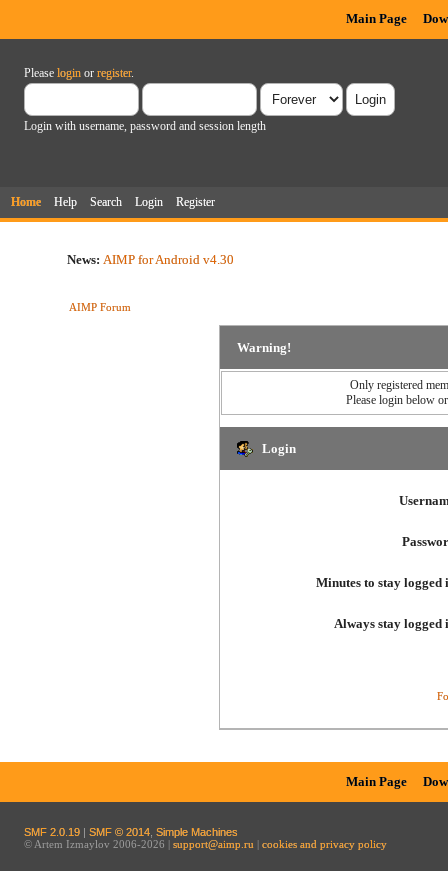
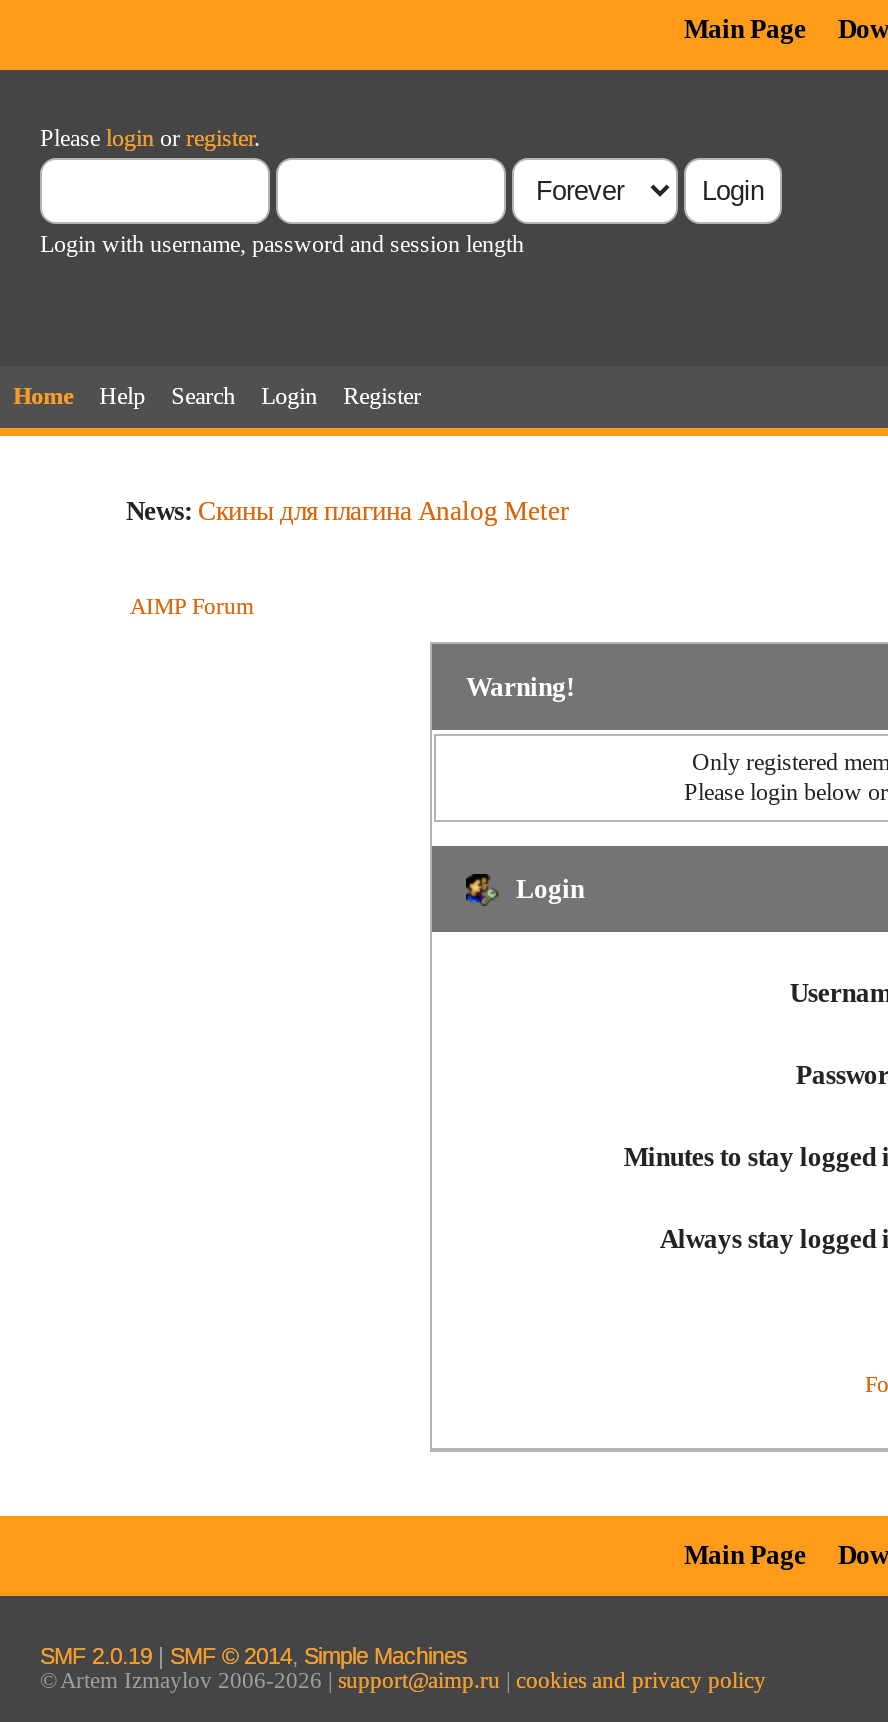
- News: AIMP for Android v4.30
+ News: Скины для плагина Analog Meter
